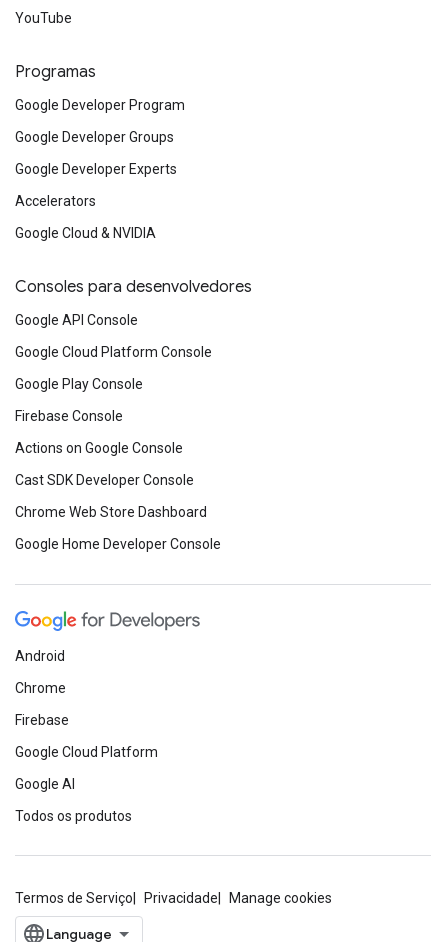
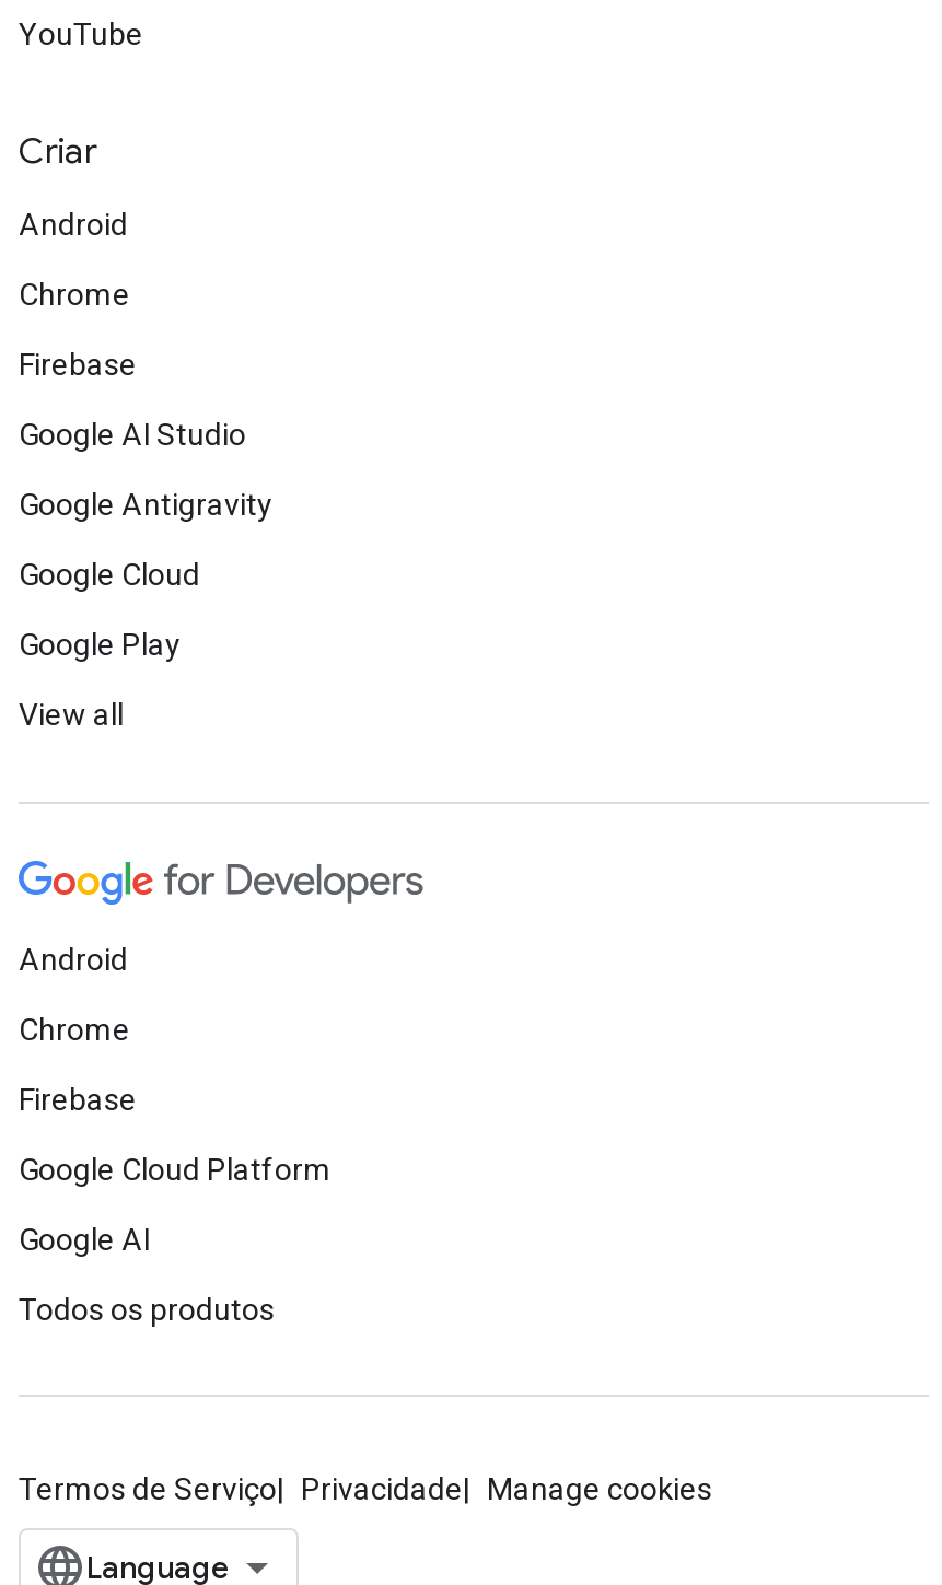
- Programas
- Google Developer Program
- Google Developer Groups
- Google Developer Experts
- Accelerators
- Google Cloud & NVIDIA
- Consoles para desenvolvedores
- Google API Console
- Google Cloud Platform Console
- Google Play Console
- Firebase Console
- Actions on Google Console
- Cast SDK Developer Console
- Chrome Web Store Dashboard
- Google Home Developer Console
+ Criar
+ Android
+ Chrome
+ Firebase
+ Google AI Studio
+ Google Antigravity
+ Google Cloud
+ Google Play
+ View all
